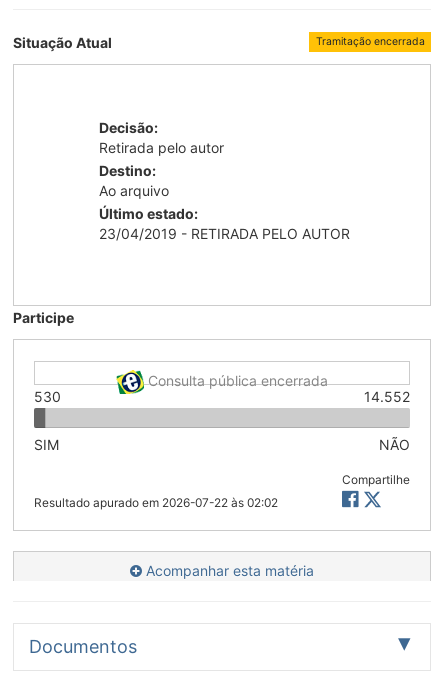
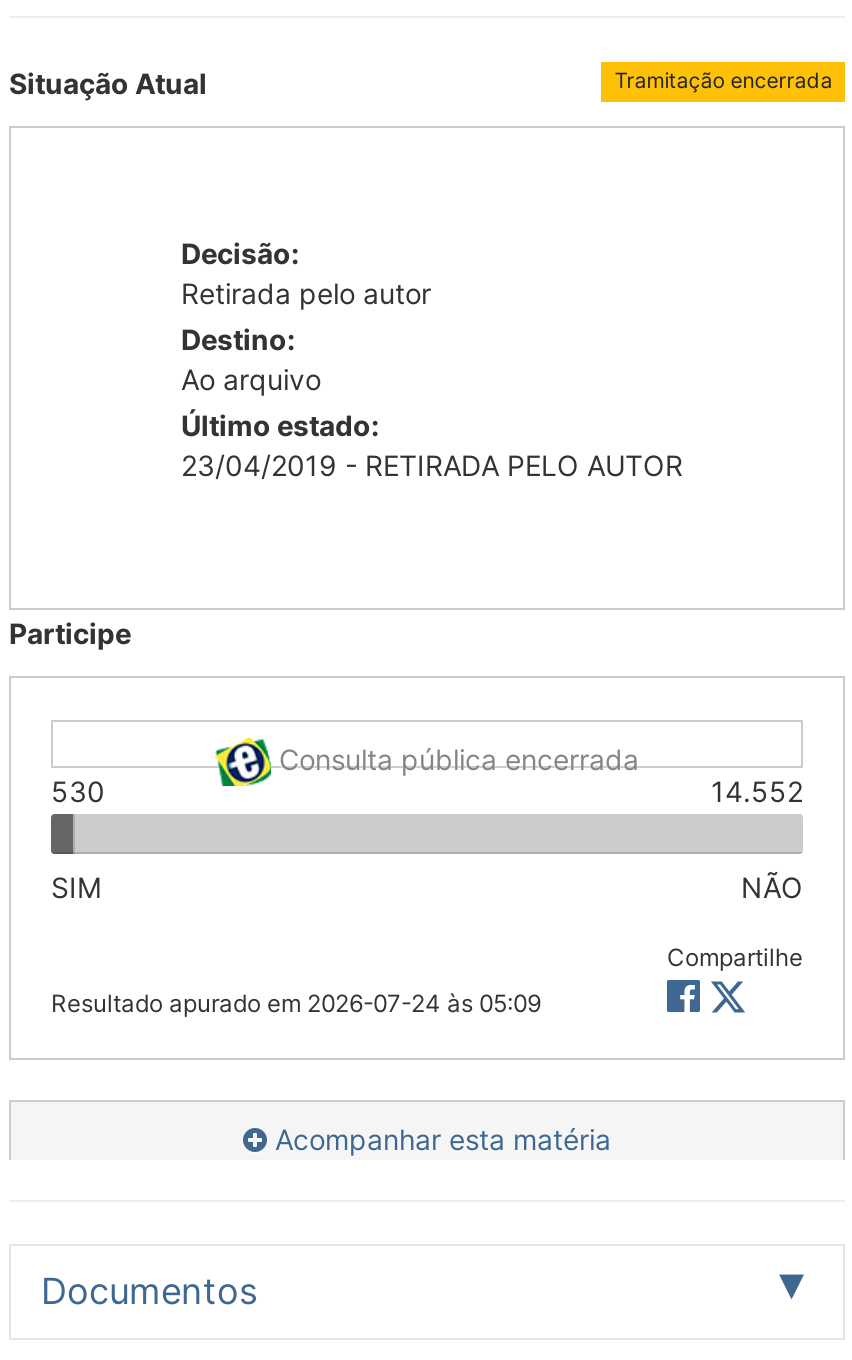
- Resultado apurado em 2026-07-22 às 02:02
+ Resultado apurado em 2026-07-24 às 05:09
